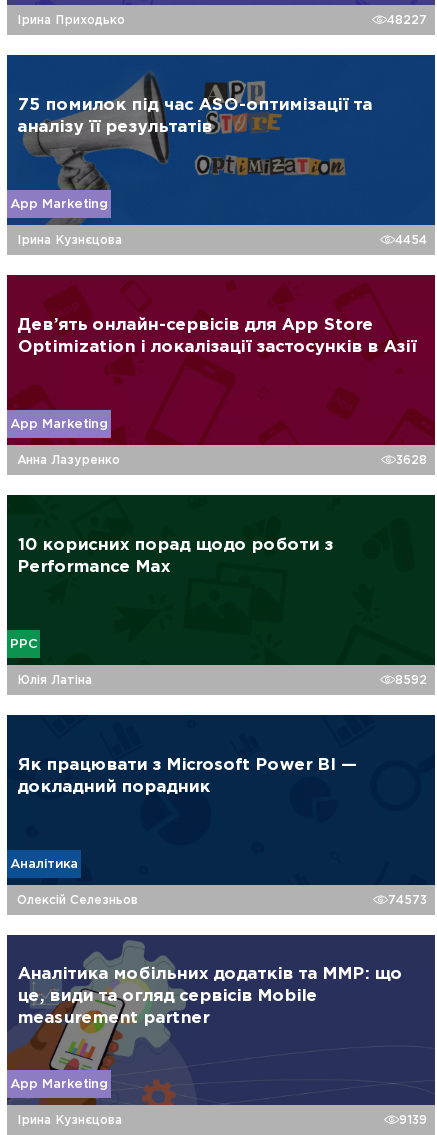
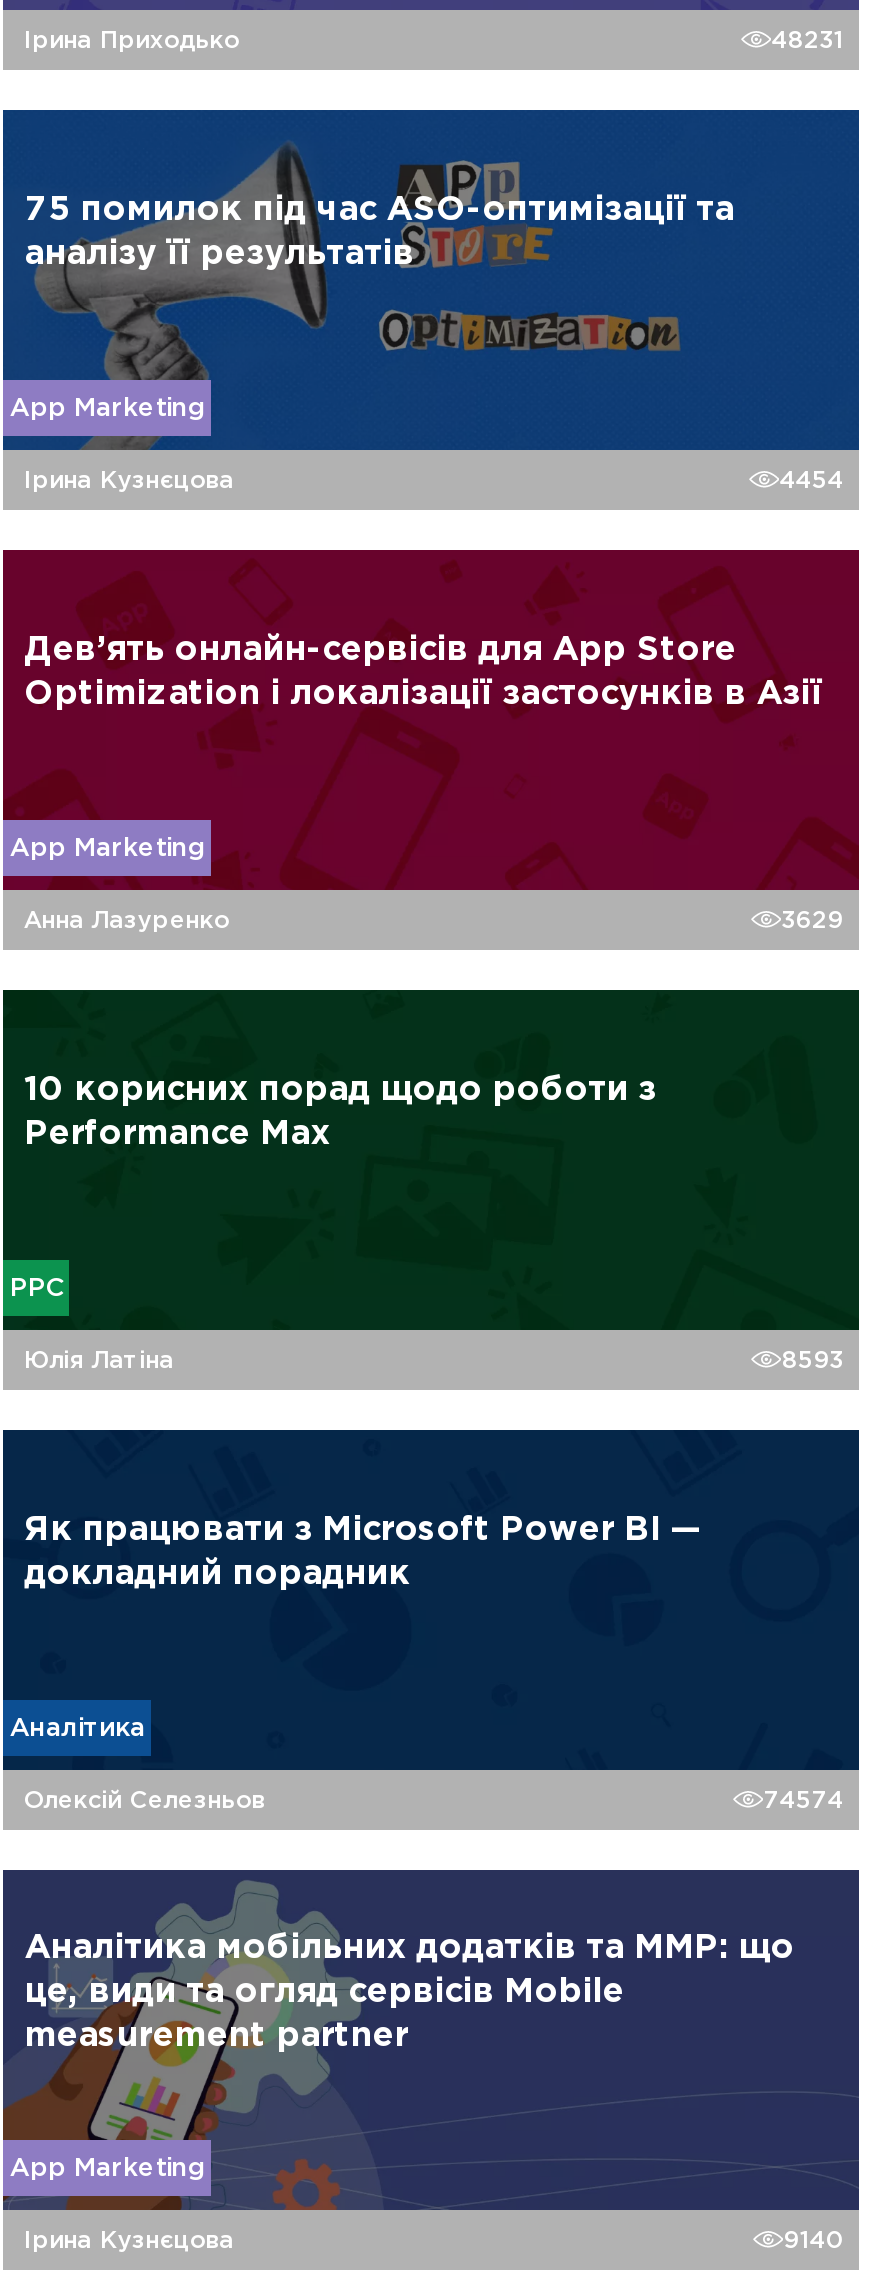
- 48227
+ 48231

- 3628
+ 3629

- 8592
+ 8593

- 74573
+ 74574

- 9139
+ 9140
